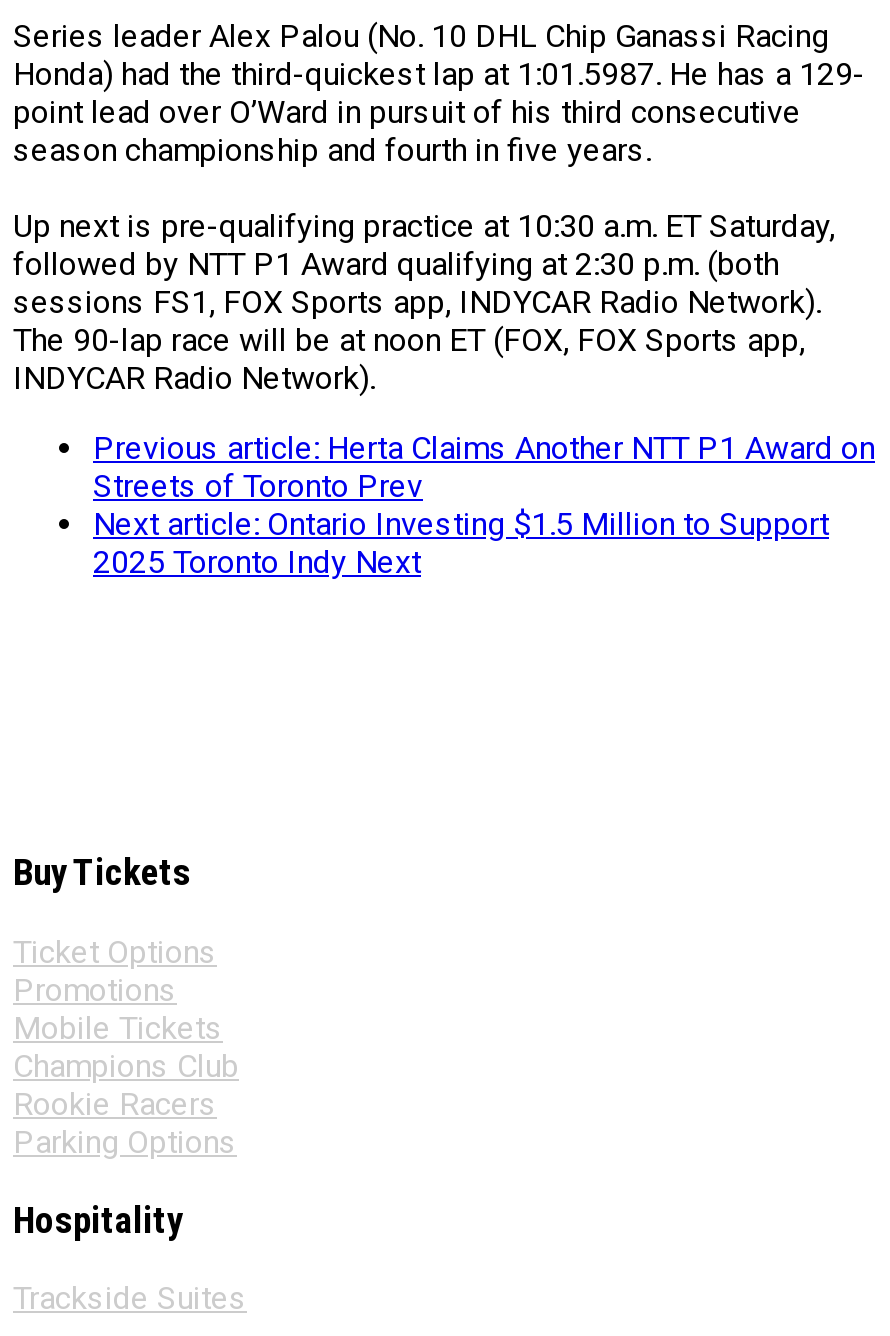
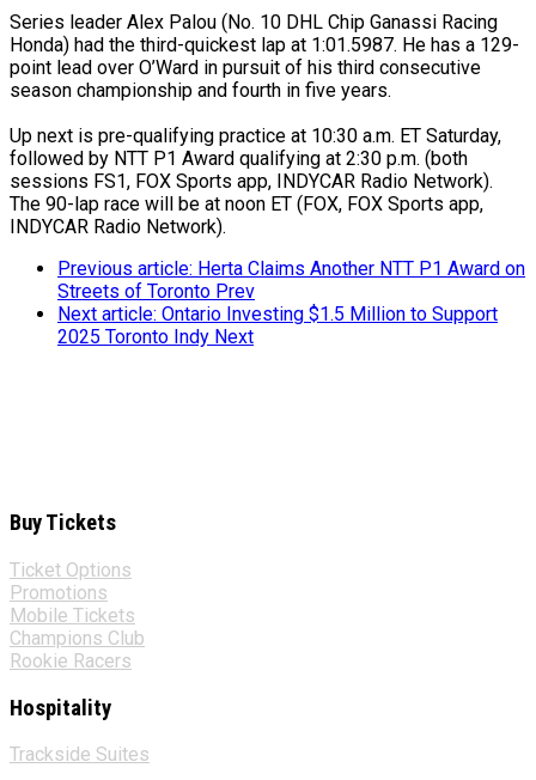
- Parking Options
